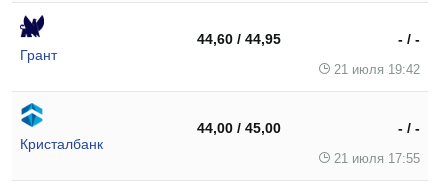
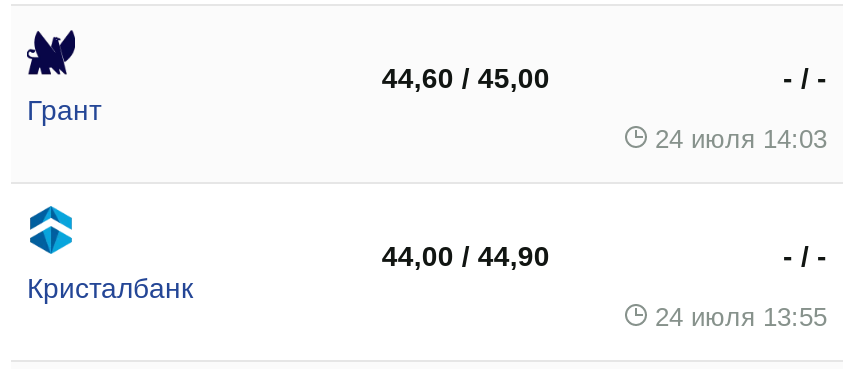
- 44,60 / 44,95
+ 44,60 / 45,00

- 21 июля 19:42
+ 24 июля 14:03

- 44,00 / 45,00
+ 44,00 / 44,90

- 21 июля 17:55
+ 24 июля 13:55
